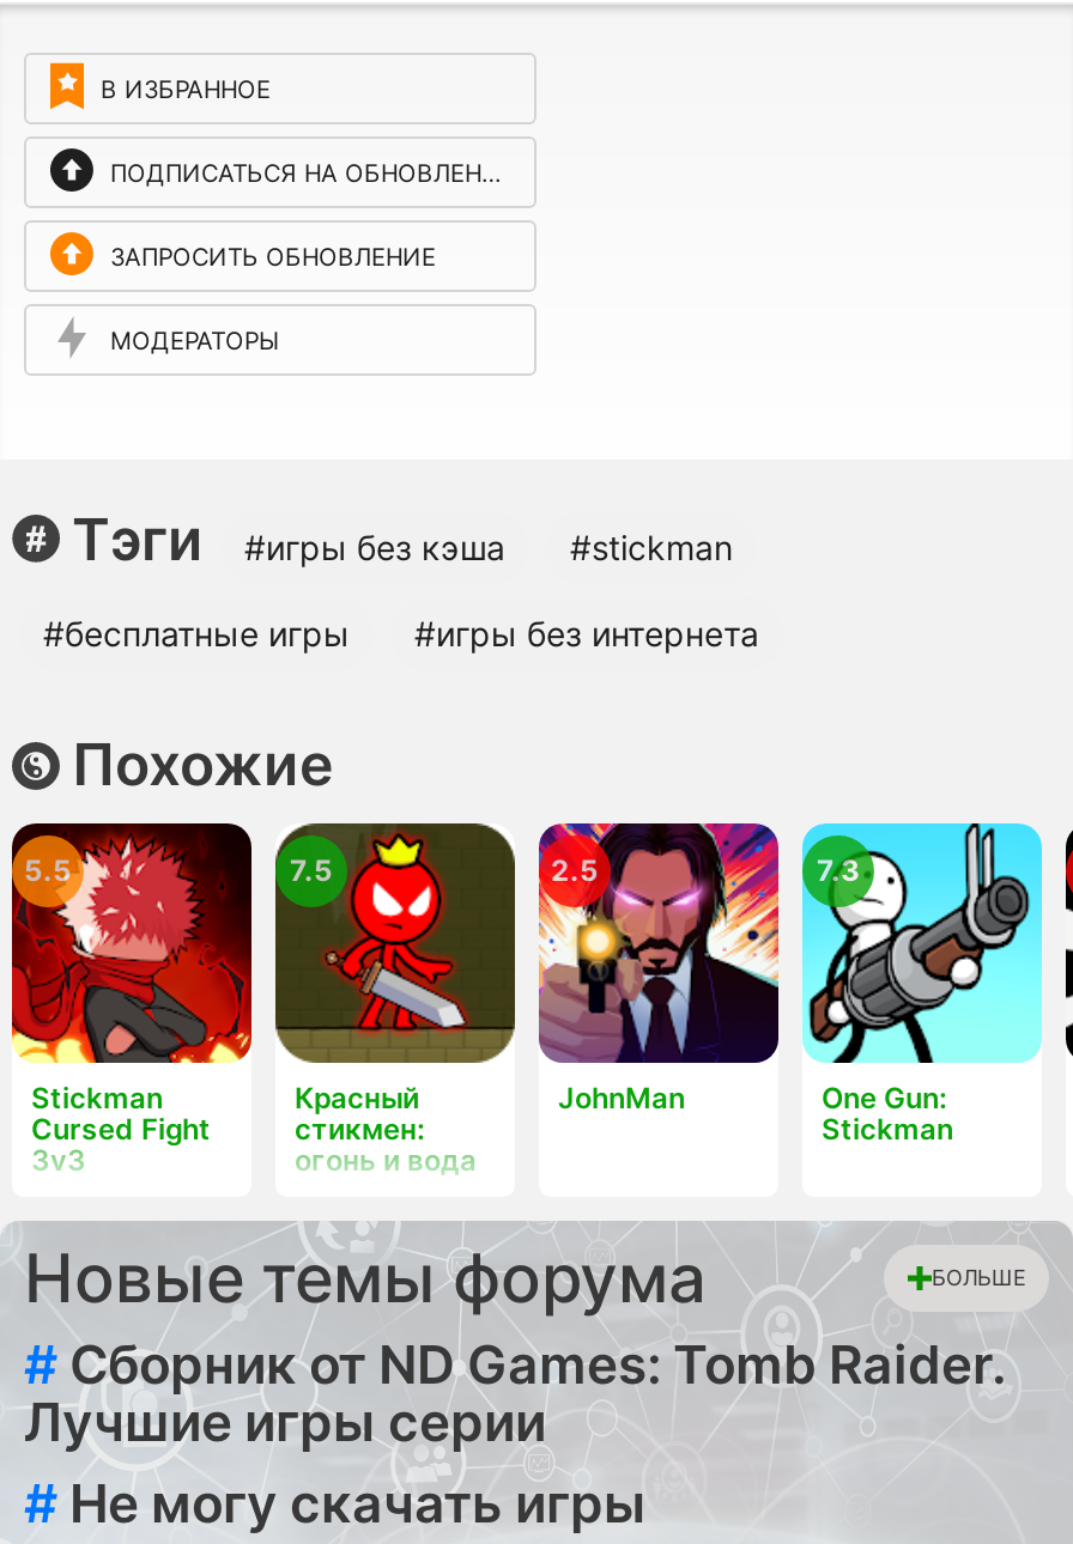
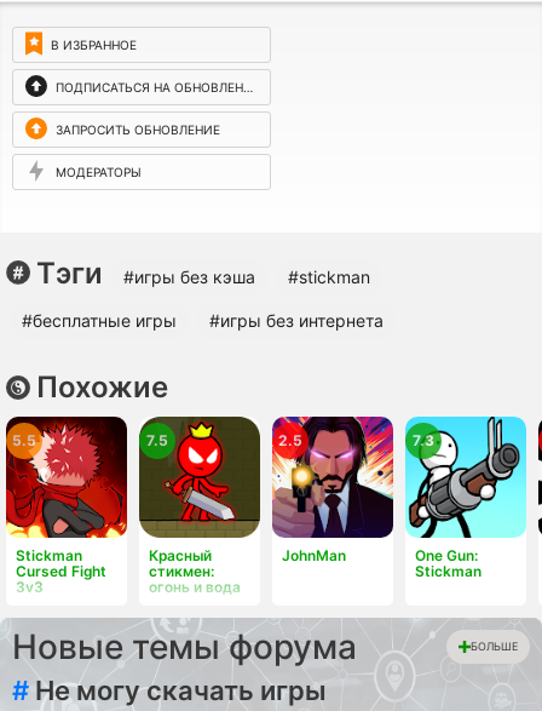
- # Сборник от ND Games: Tomb Raider.
- Лучшие игры серии
